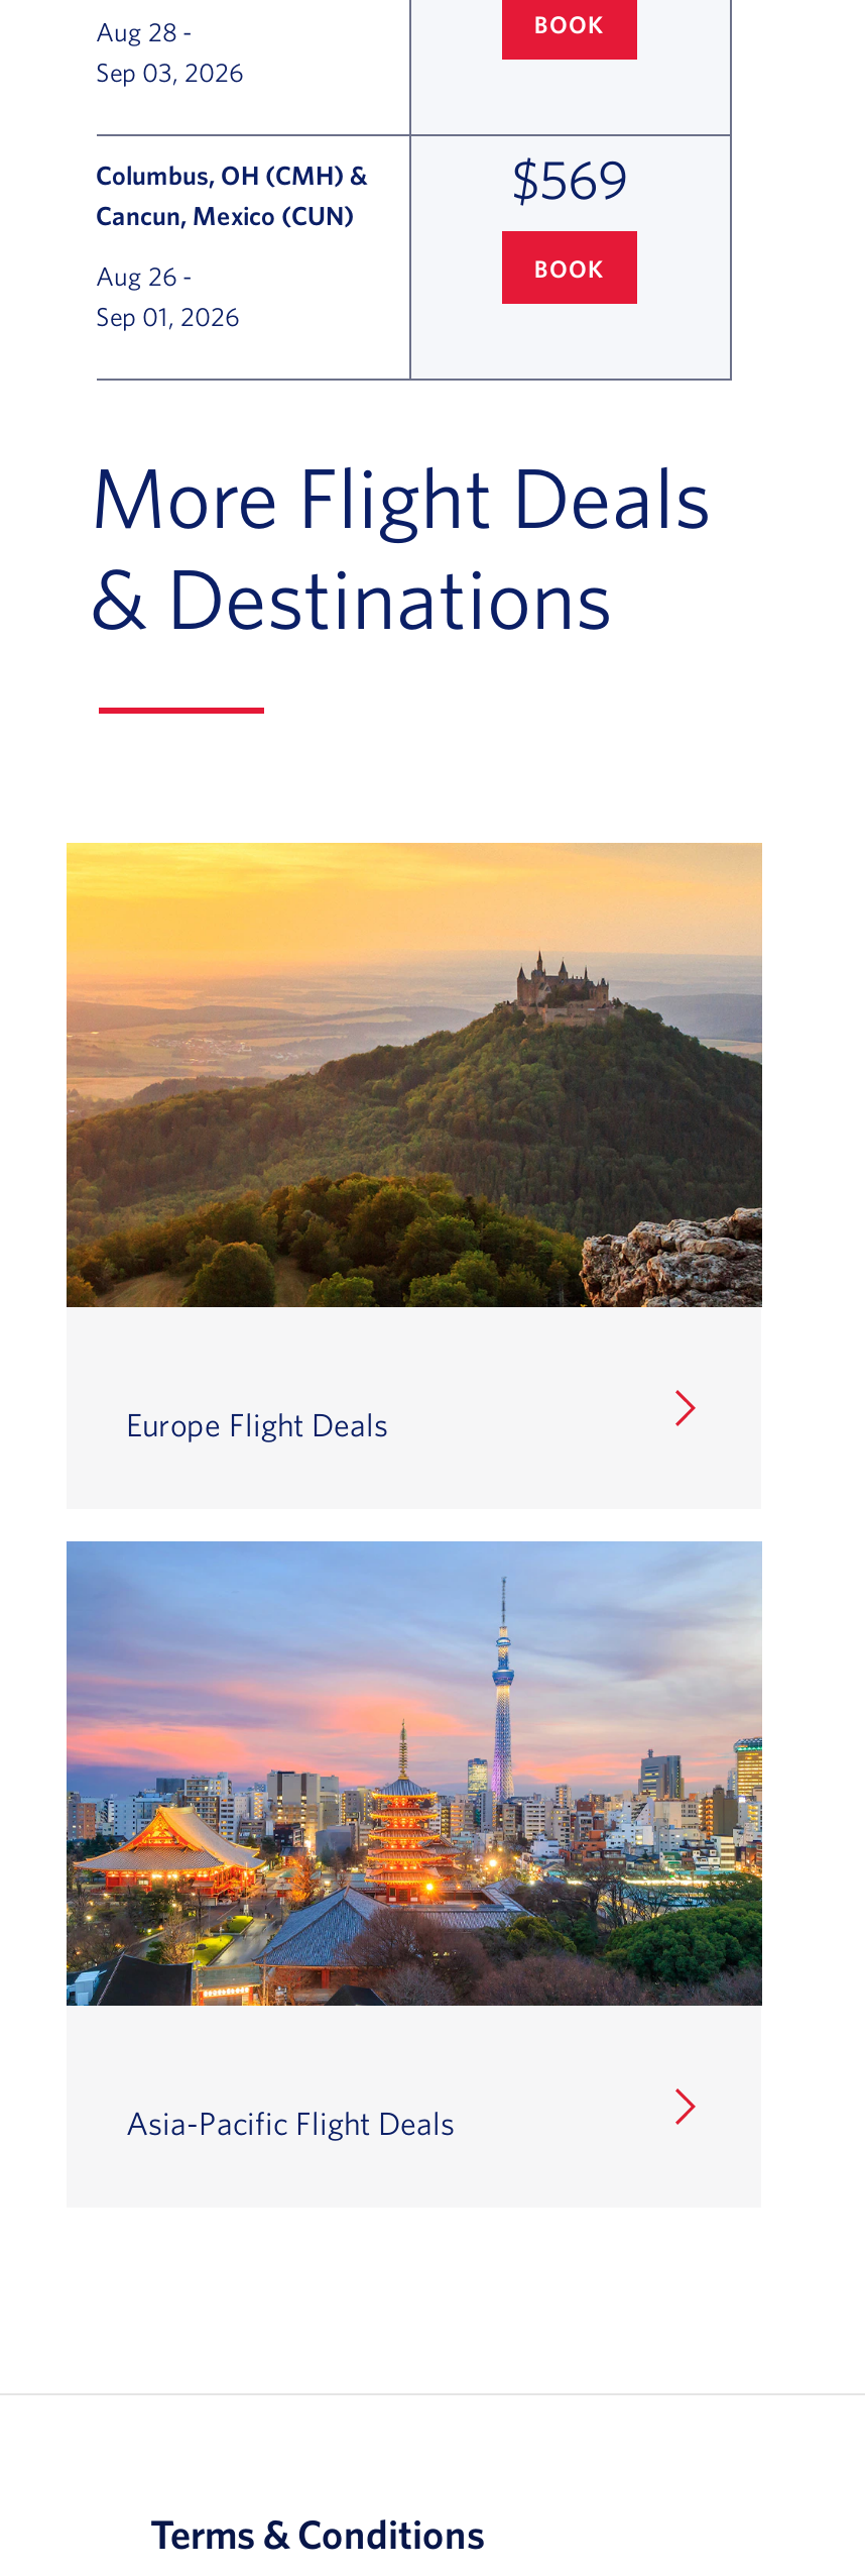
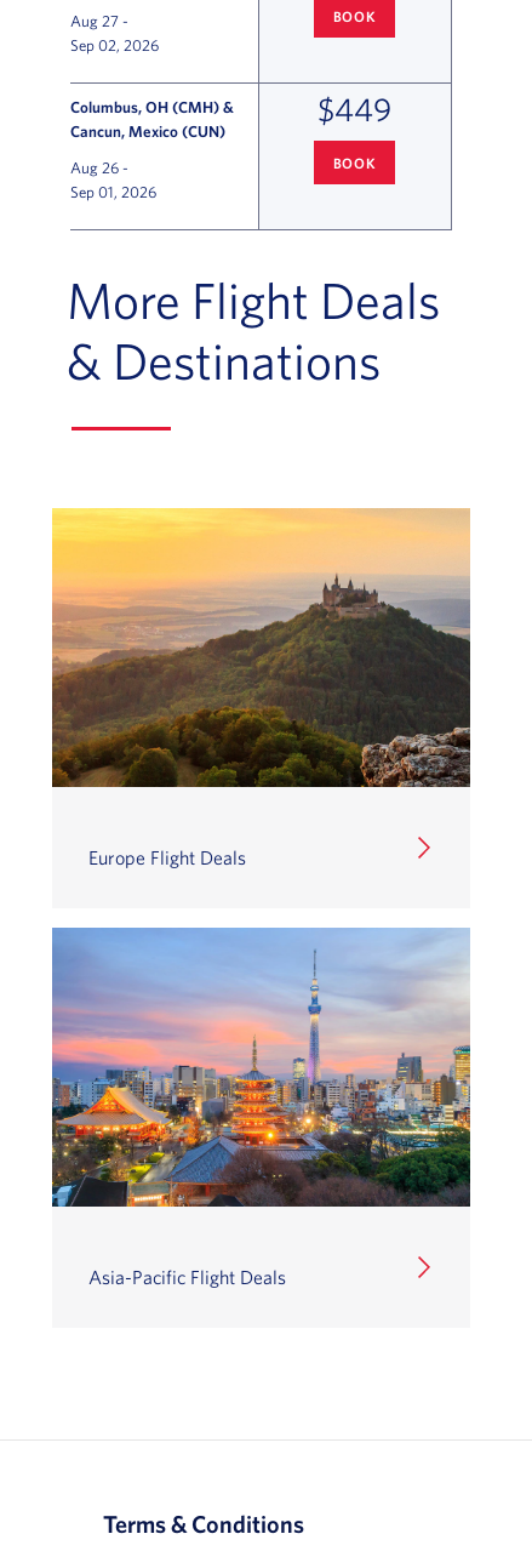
- Aug 28 -
+ Aug 27 -

- Sep 03, 2026
+ Sep 02, 2026

- $569
+ $449
